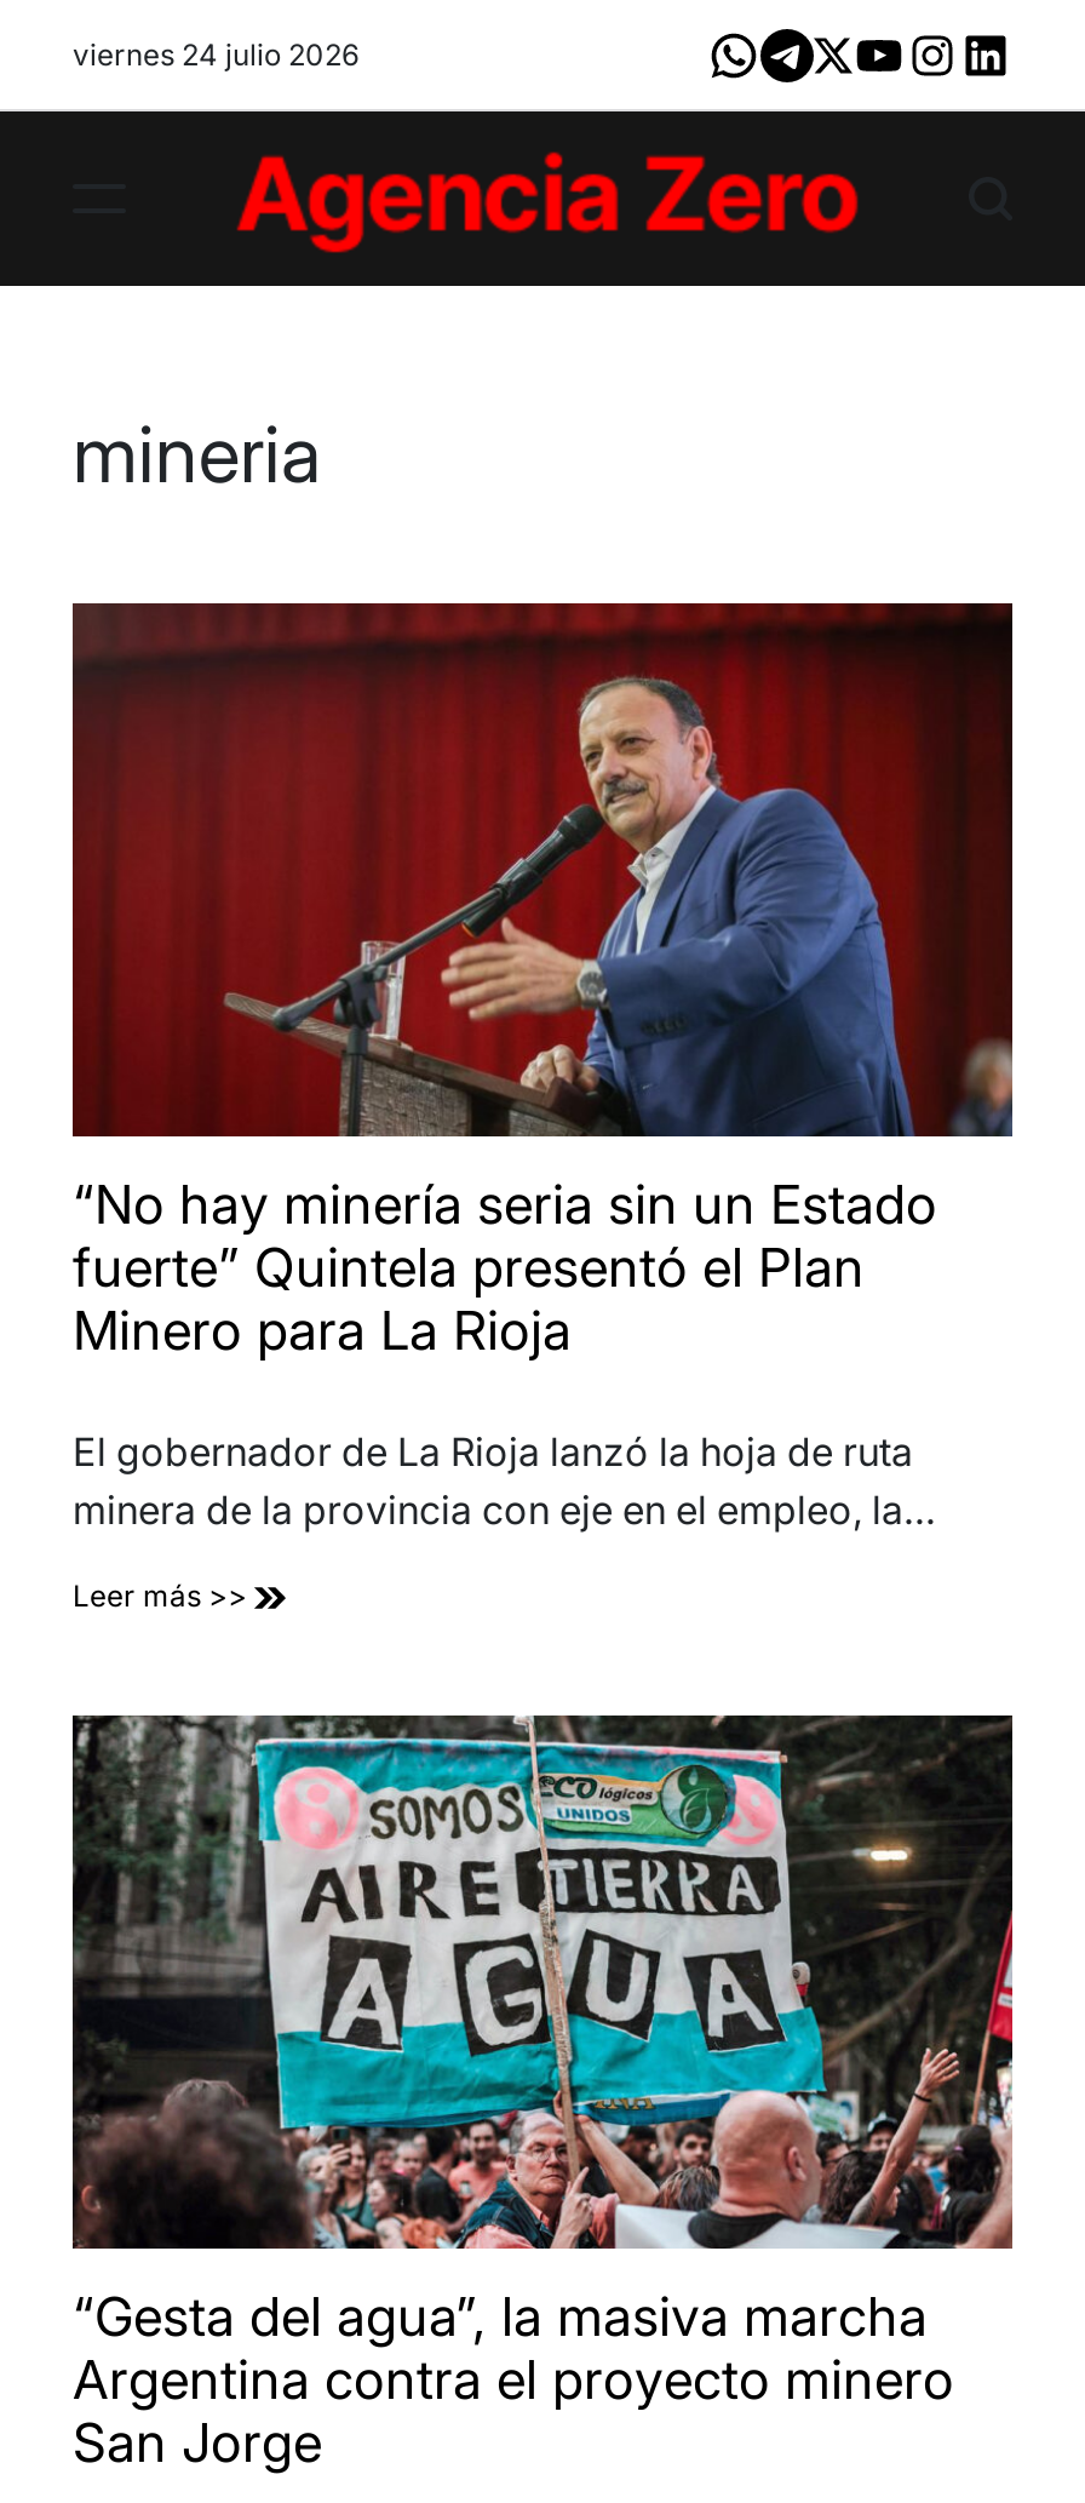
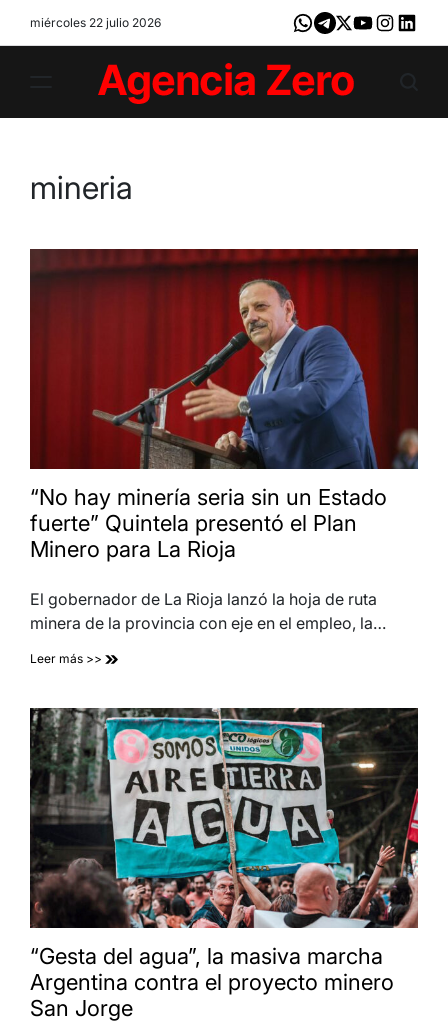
- viernes 24 julio 2026
+ miércoles 22 julio 2026
